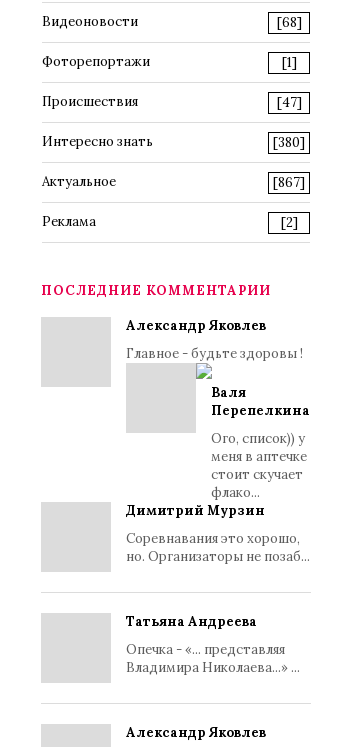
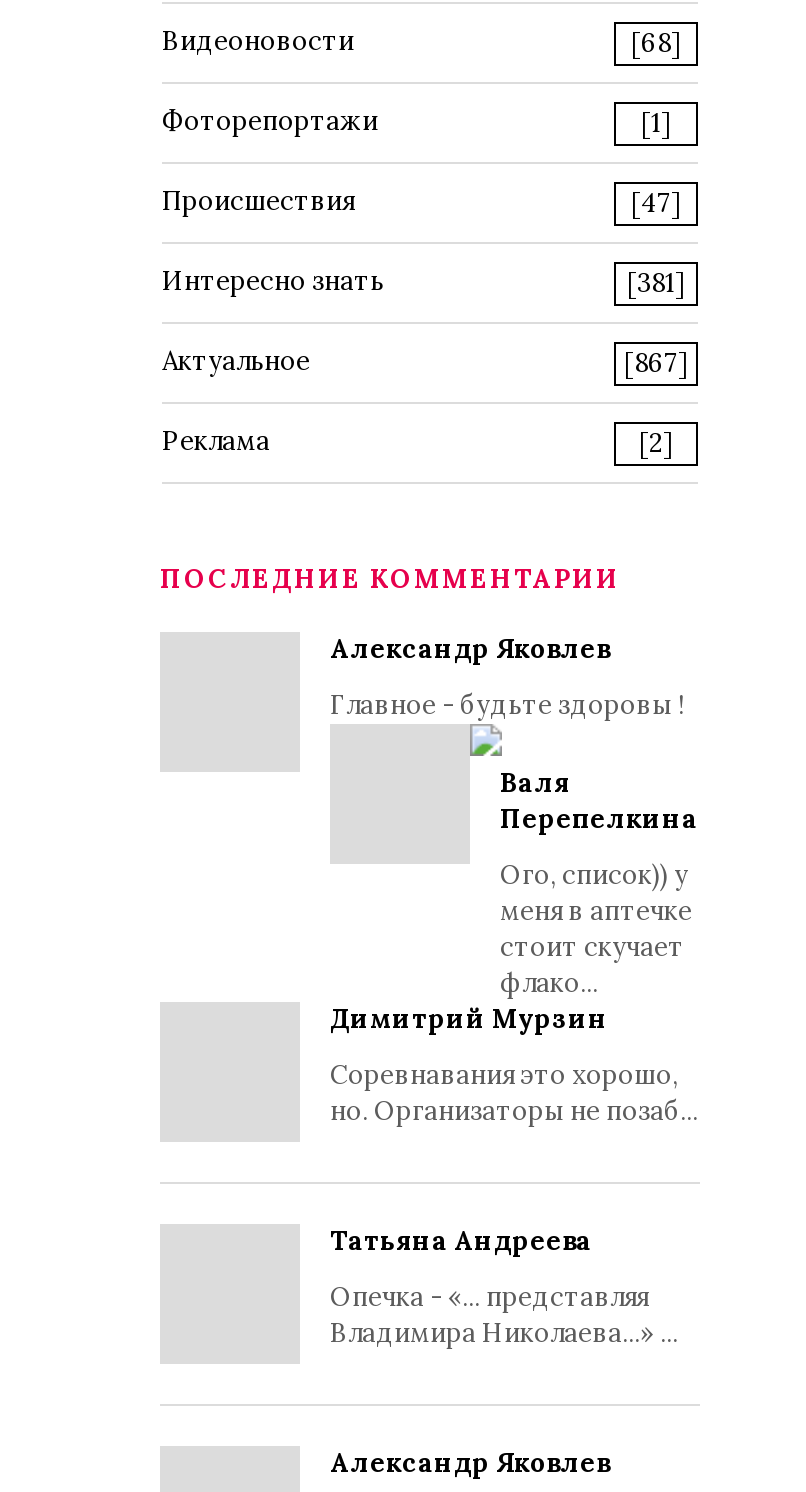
- [380]
+ [381]
